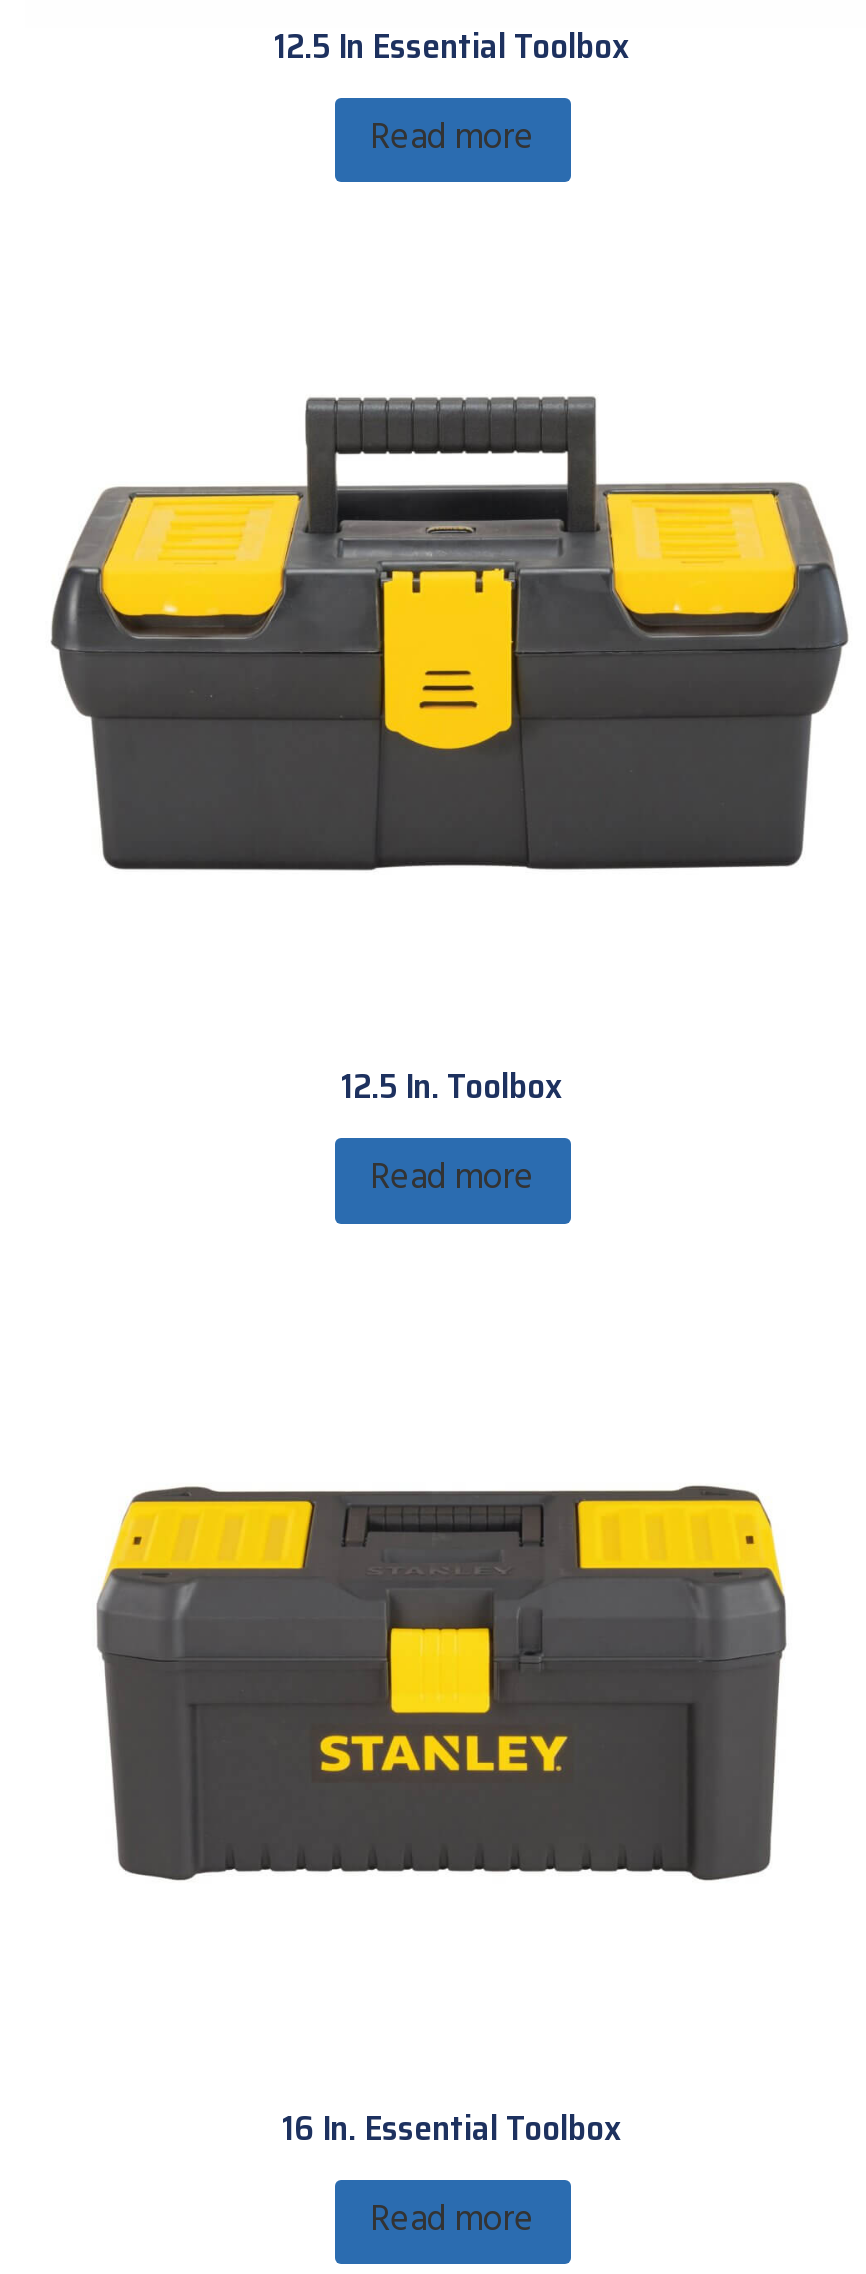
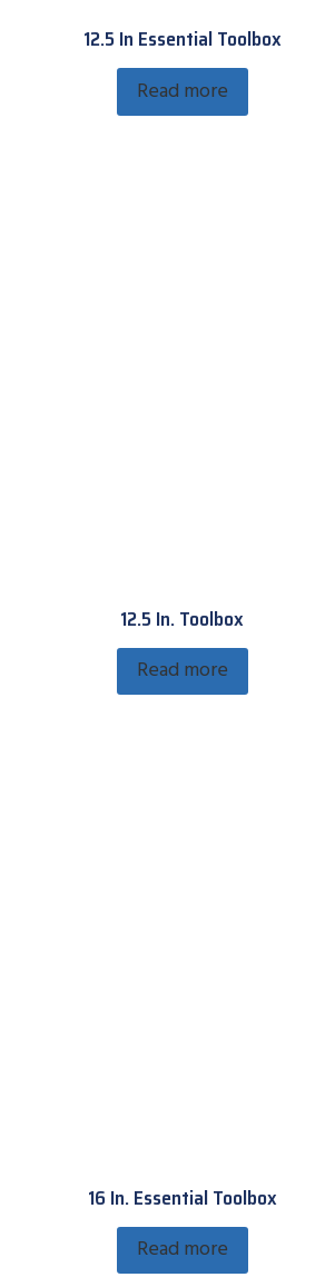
- [image]

- [image]
